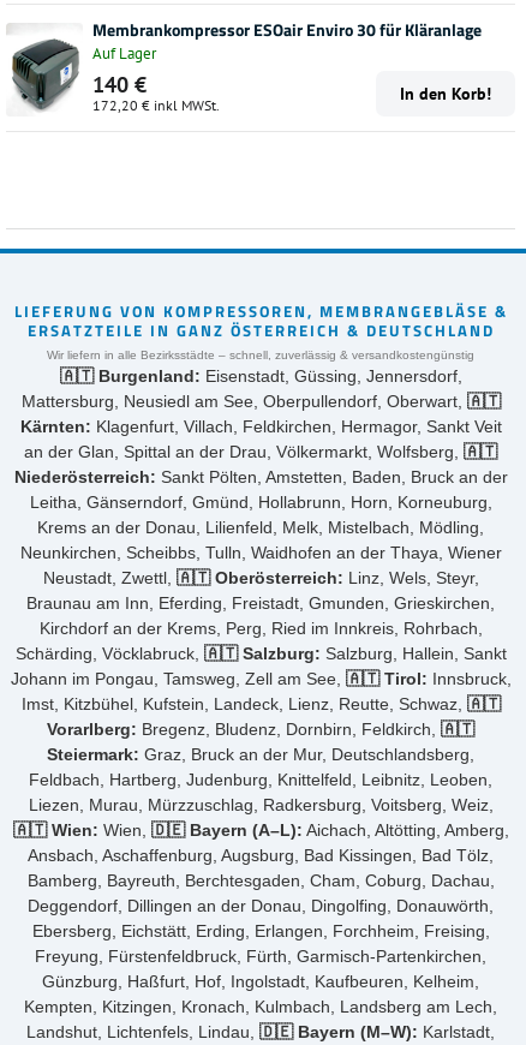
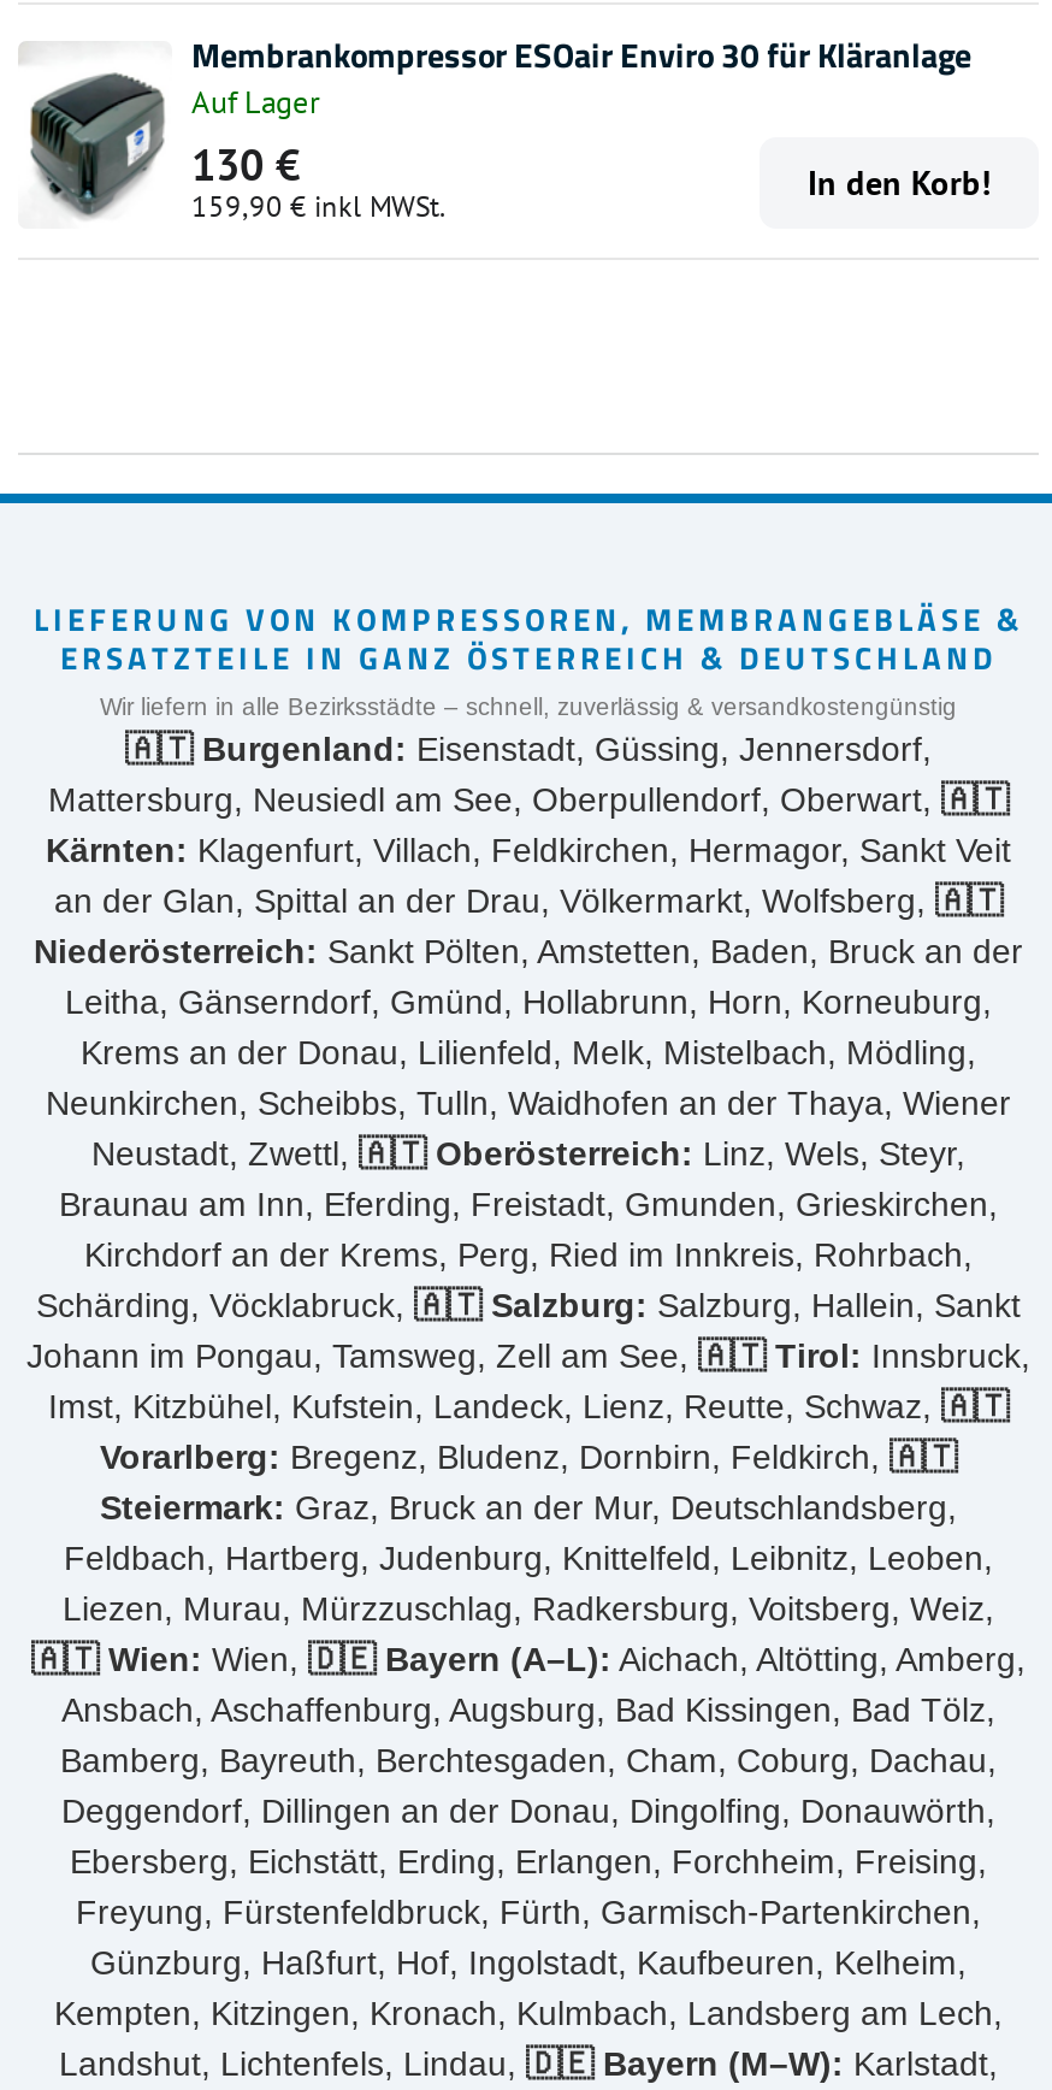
- 140 €
+ 130 €

- 172,20 €inkl MWSt.
+ 159,90 €inkl MWSt.
